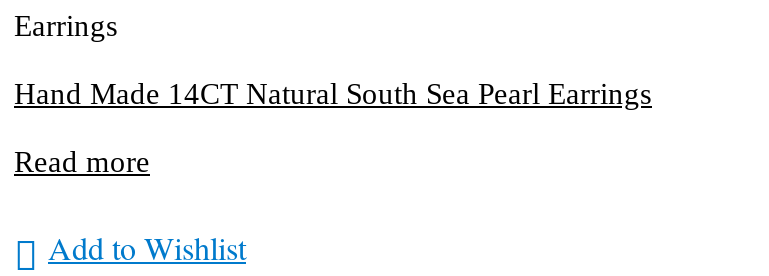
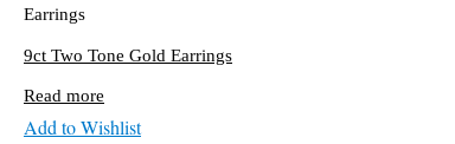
- Hand Made 14CT Natural South Sea Pearl Earrings
+ 9ct Two Tone Gold Earrings
